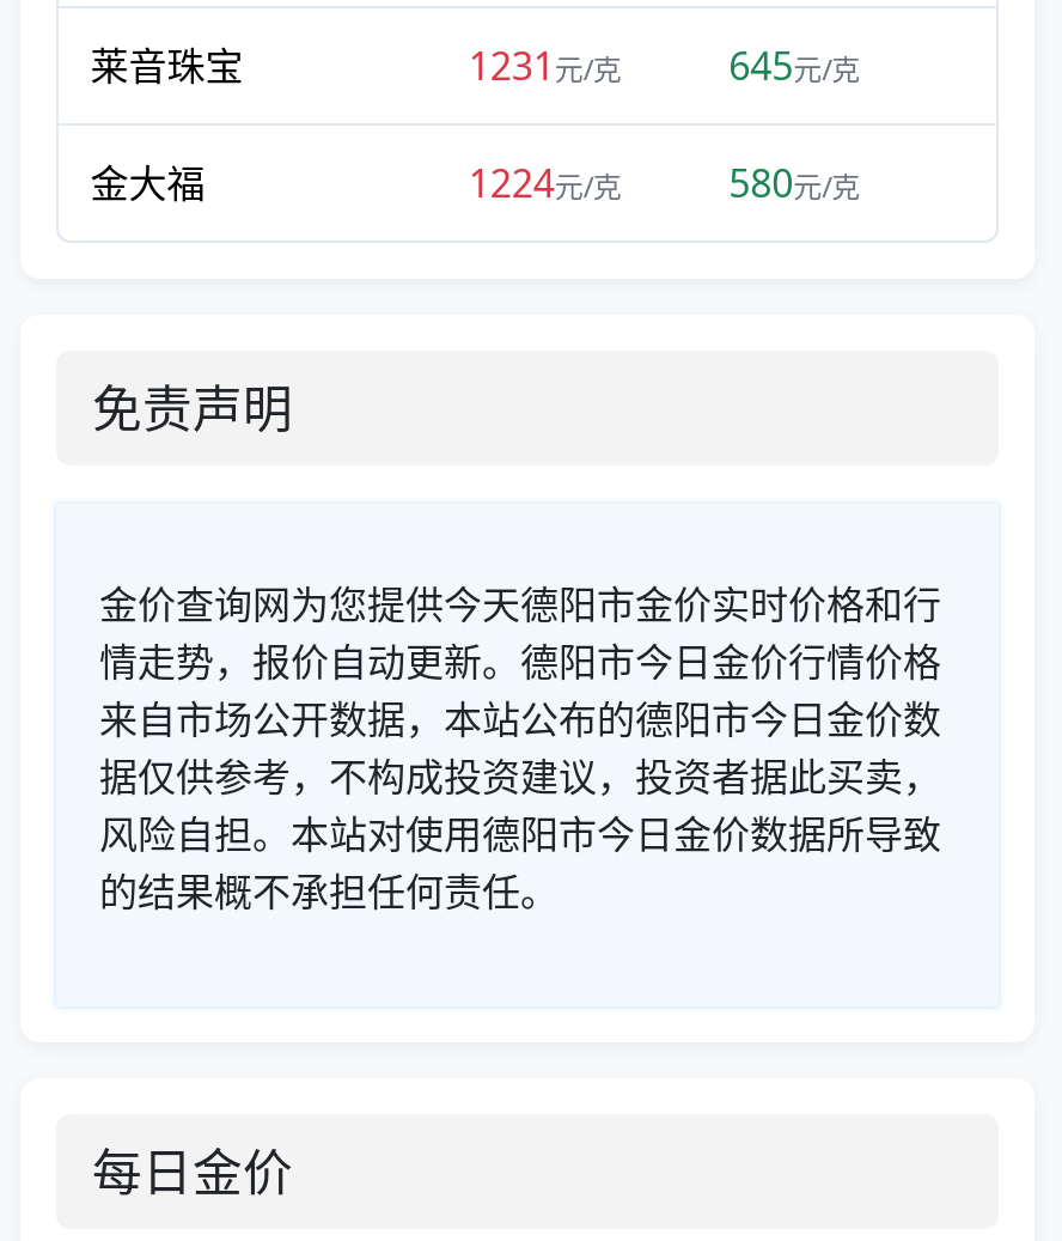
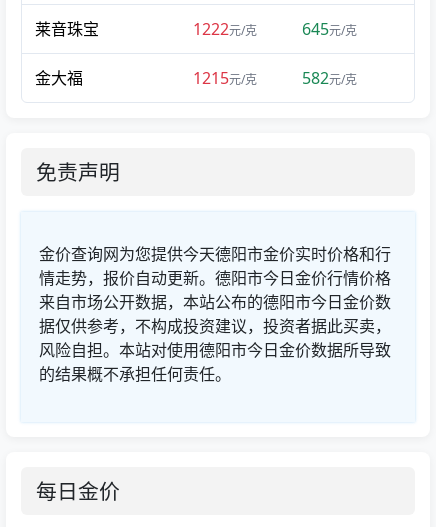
- 1231元/克
+ 1222元/克

- 1224元/克
+ 1215元/克

- 580元/克
+ 582元/克
